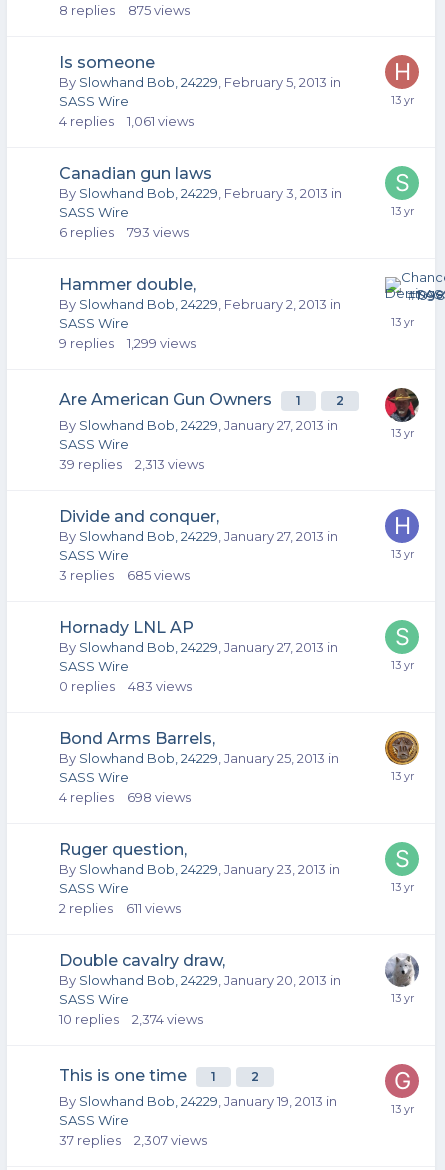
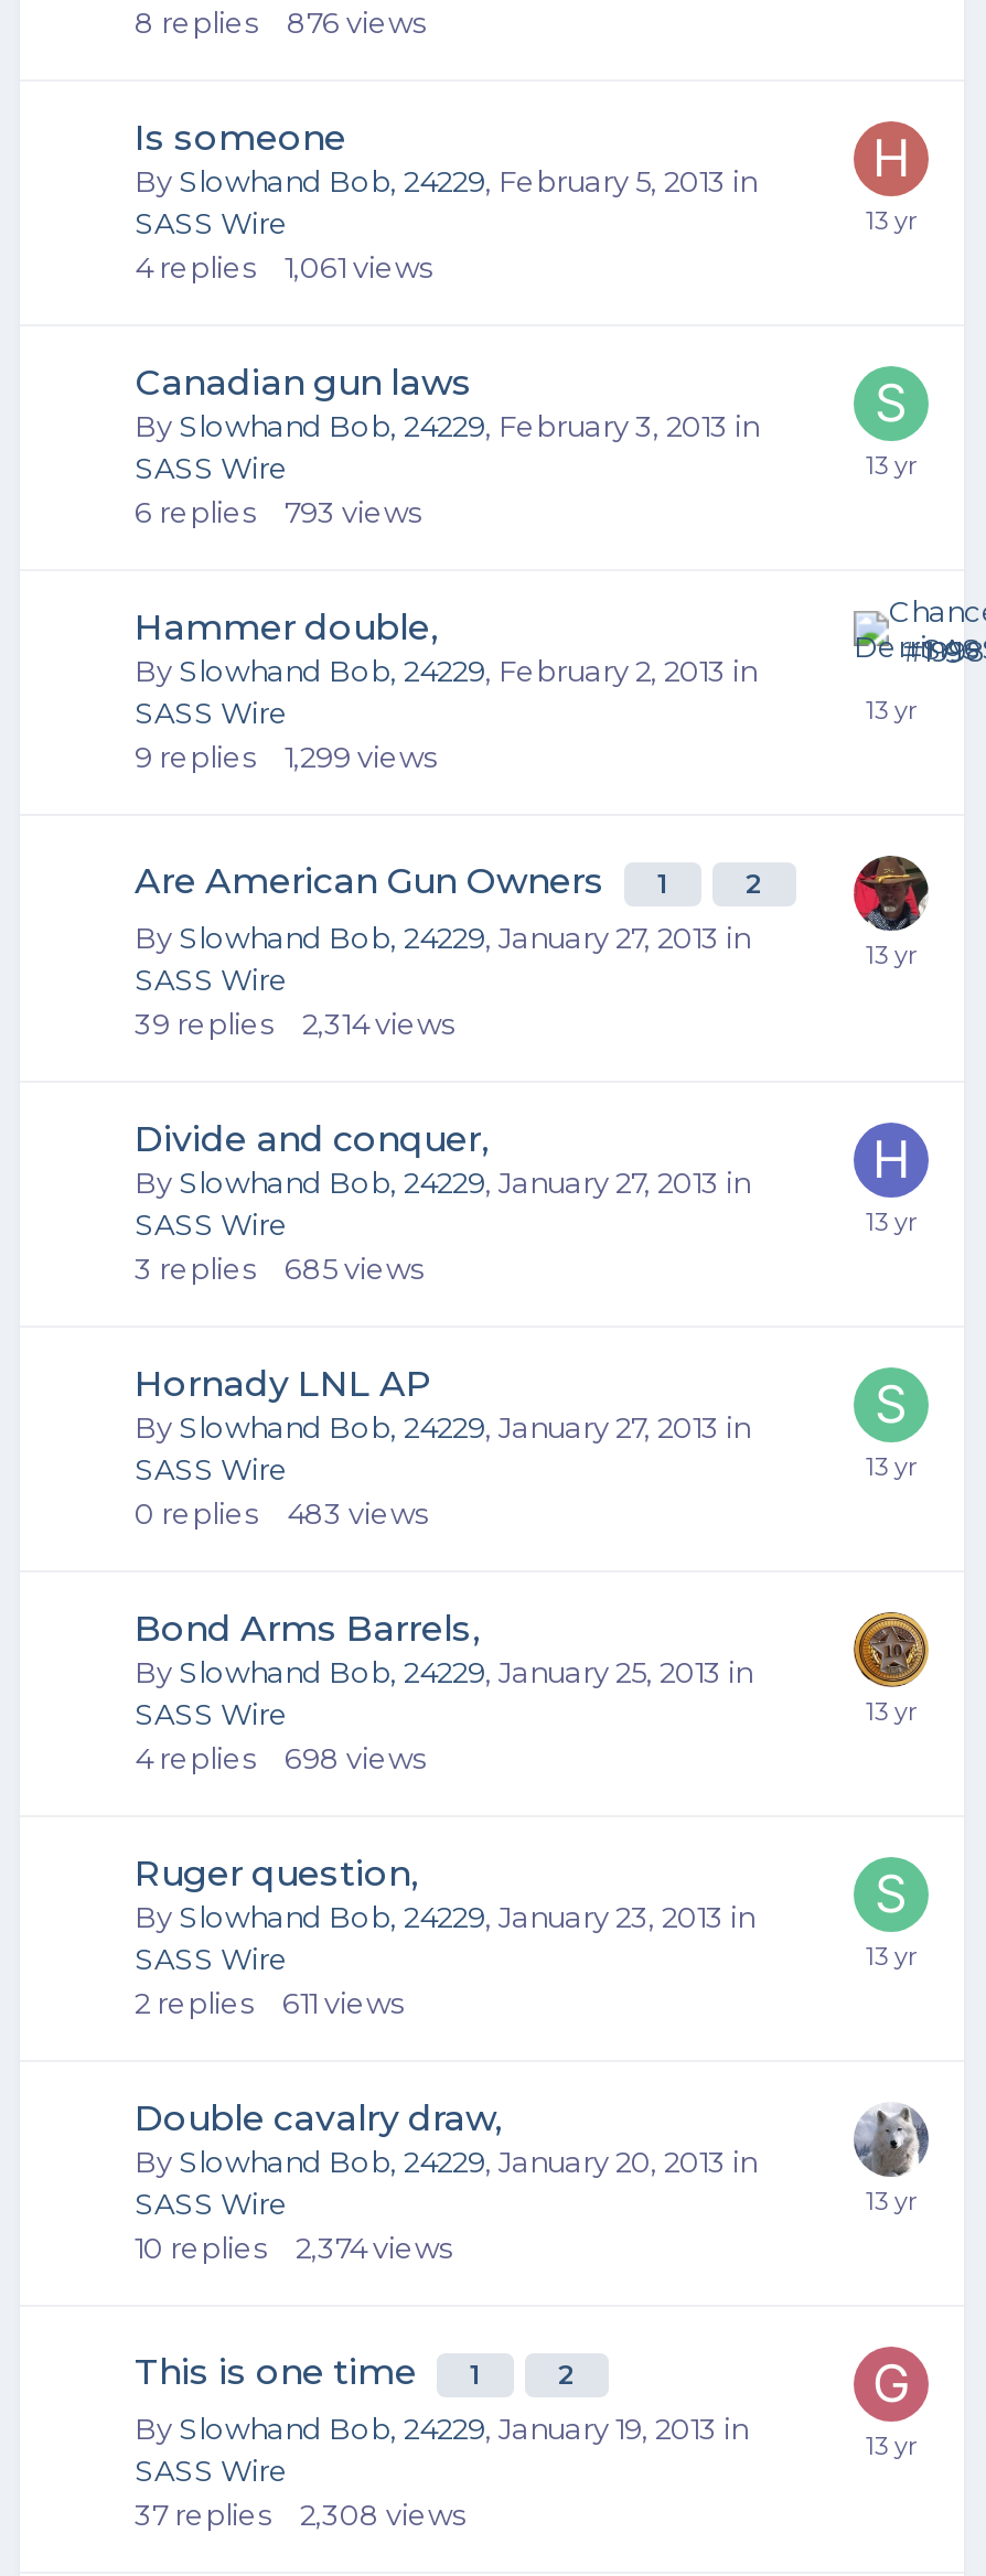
- 8 replies 875 views
+ 8 replies 876 views

- 39 replies 2,313 views
+ 39 replies 2,314 views

- 37 replies 2,307 views
+ 37 replies 2,308 views
